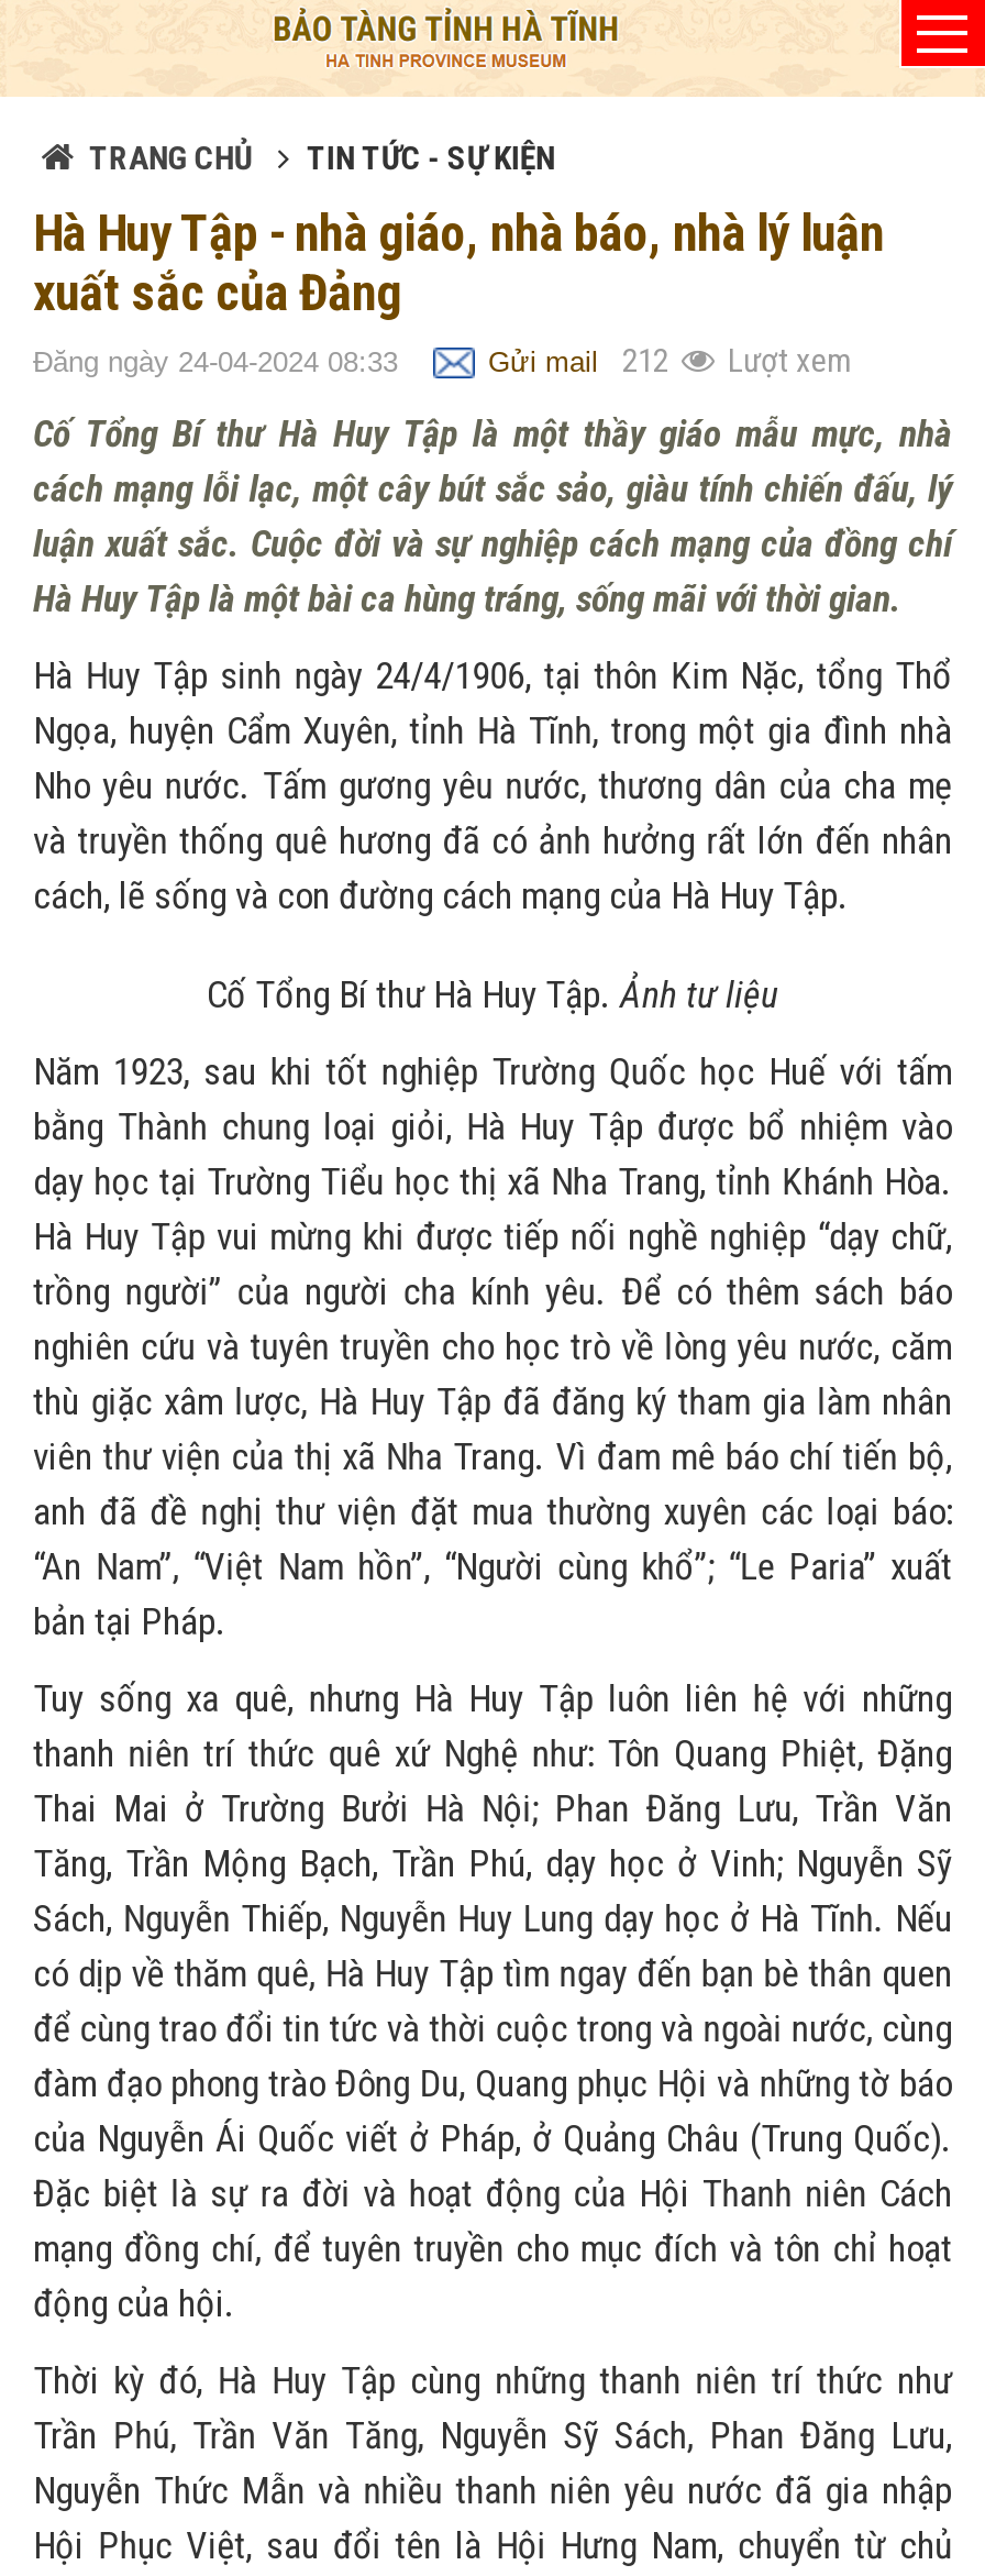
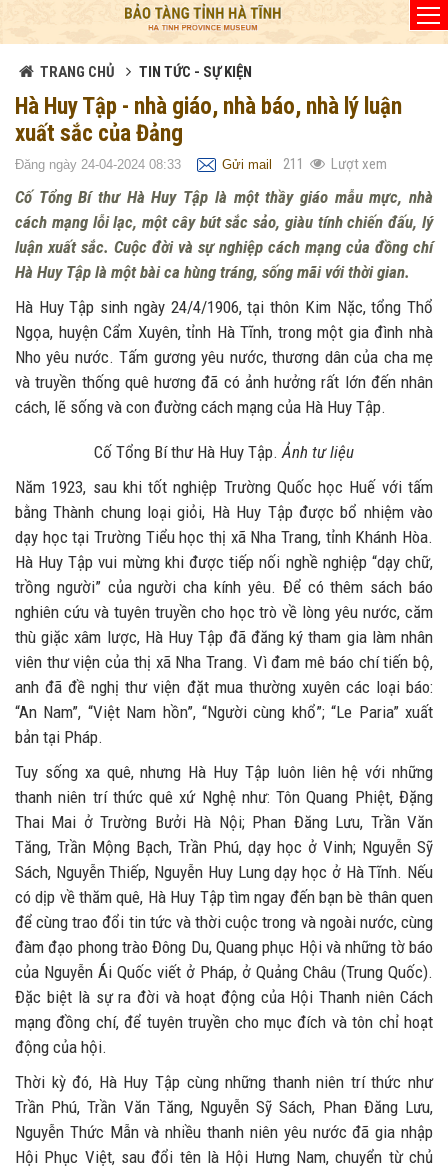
- Gửi mail 212 Lượt xem
+ Gửi mail 211 Lượt xem
